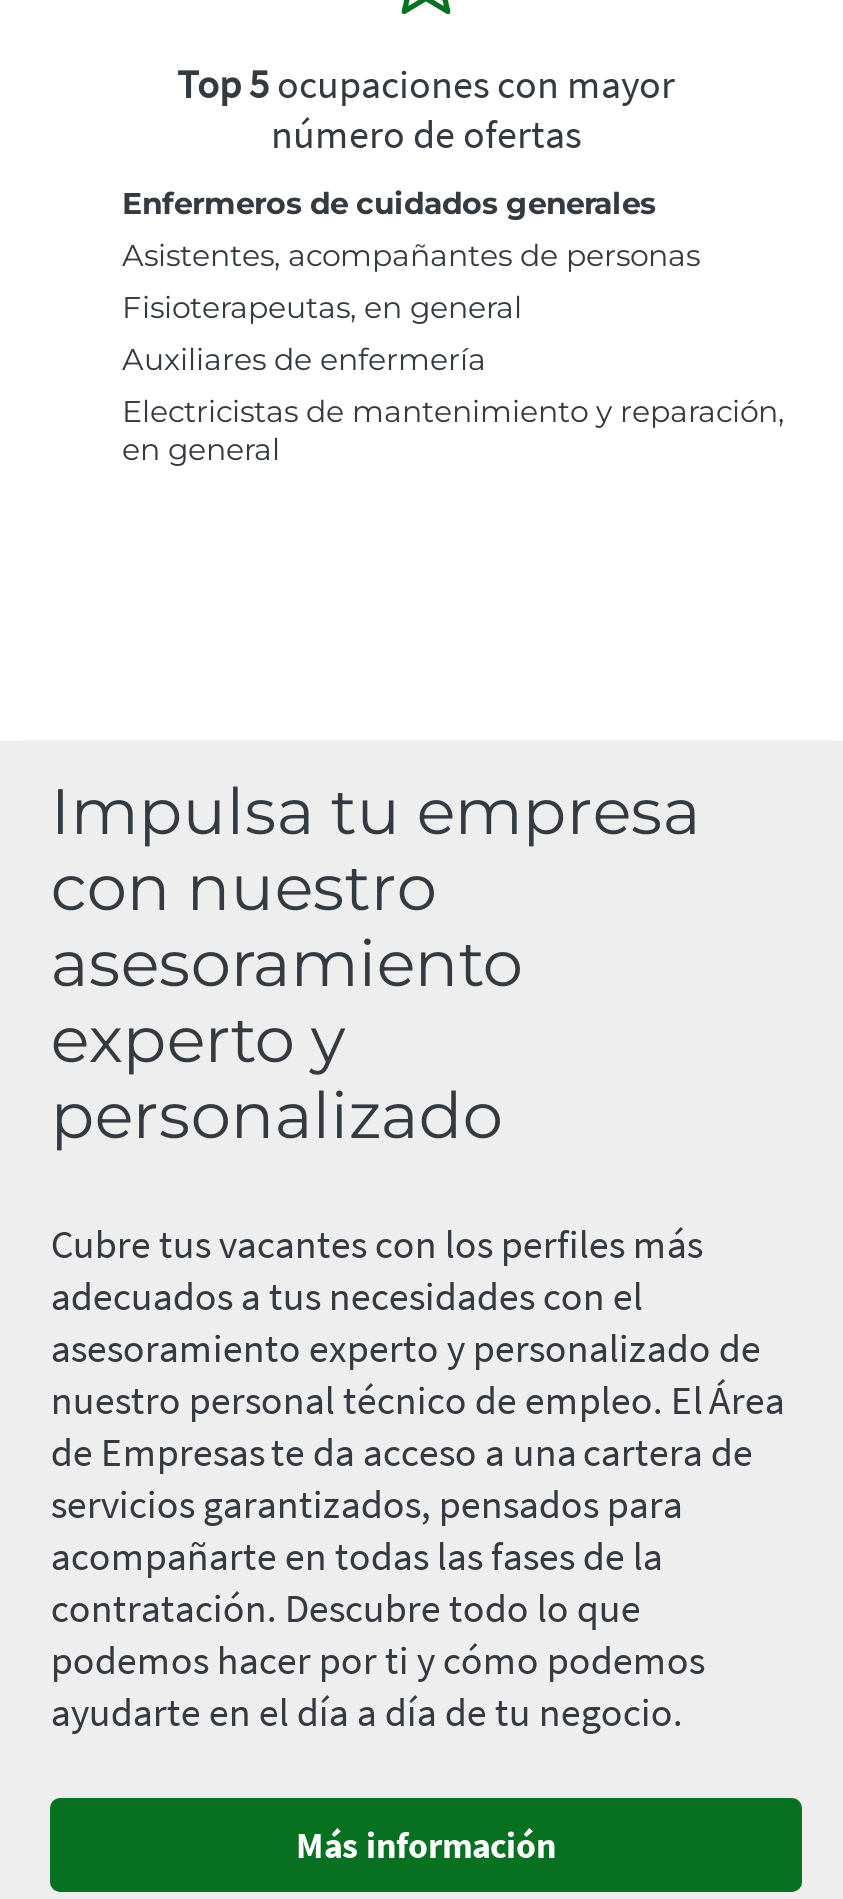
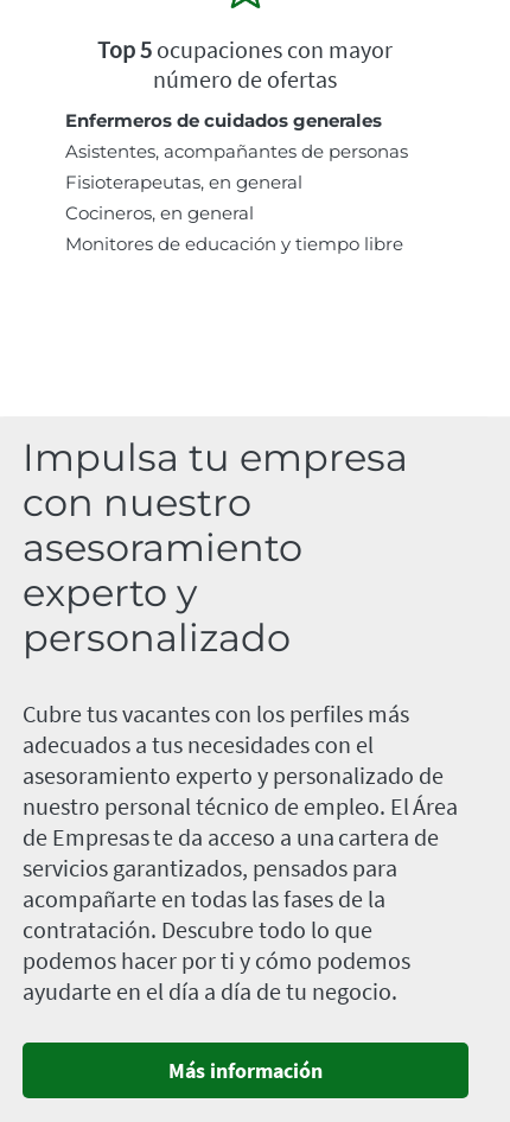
- Auxiliares de enfermería
- Electricistas de mantenimiento y reparación,
- en general
+ Cocineros, en general
+ Monitores de educación y tiempo libre
